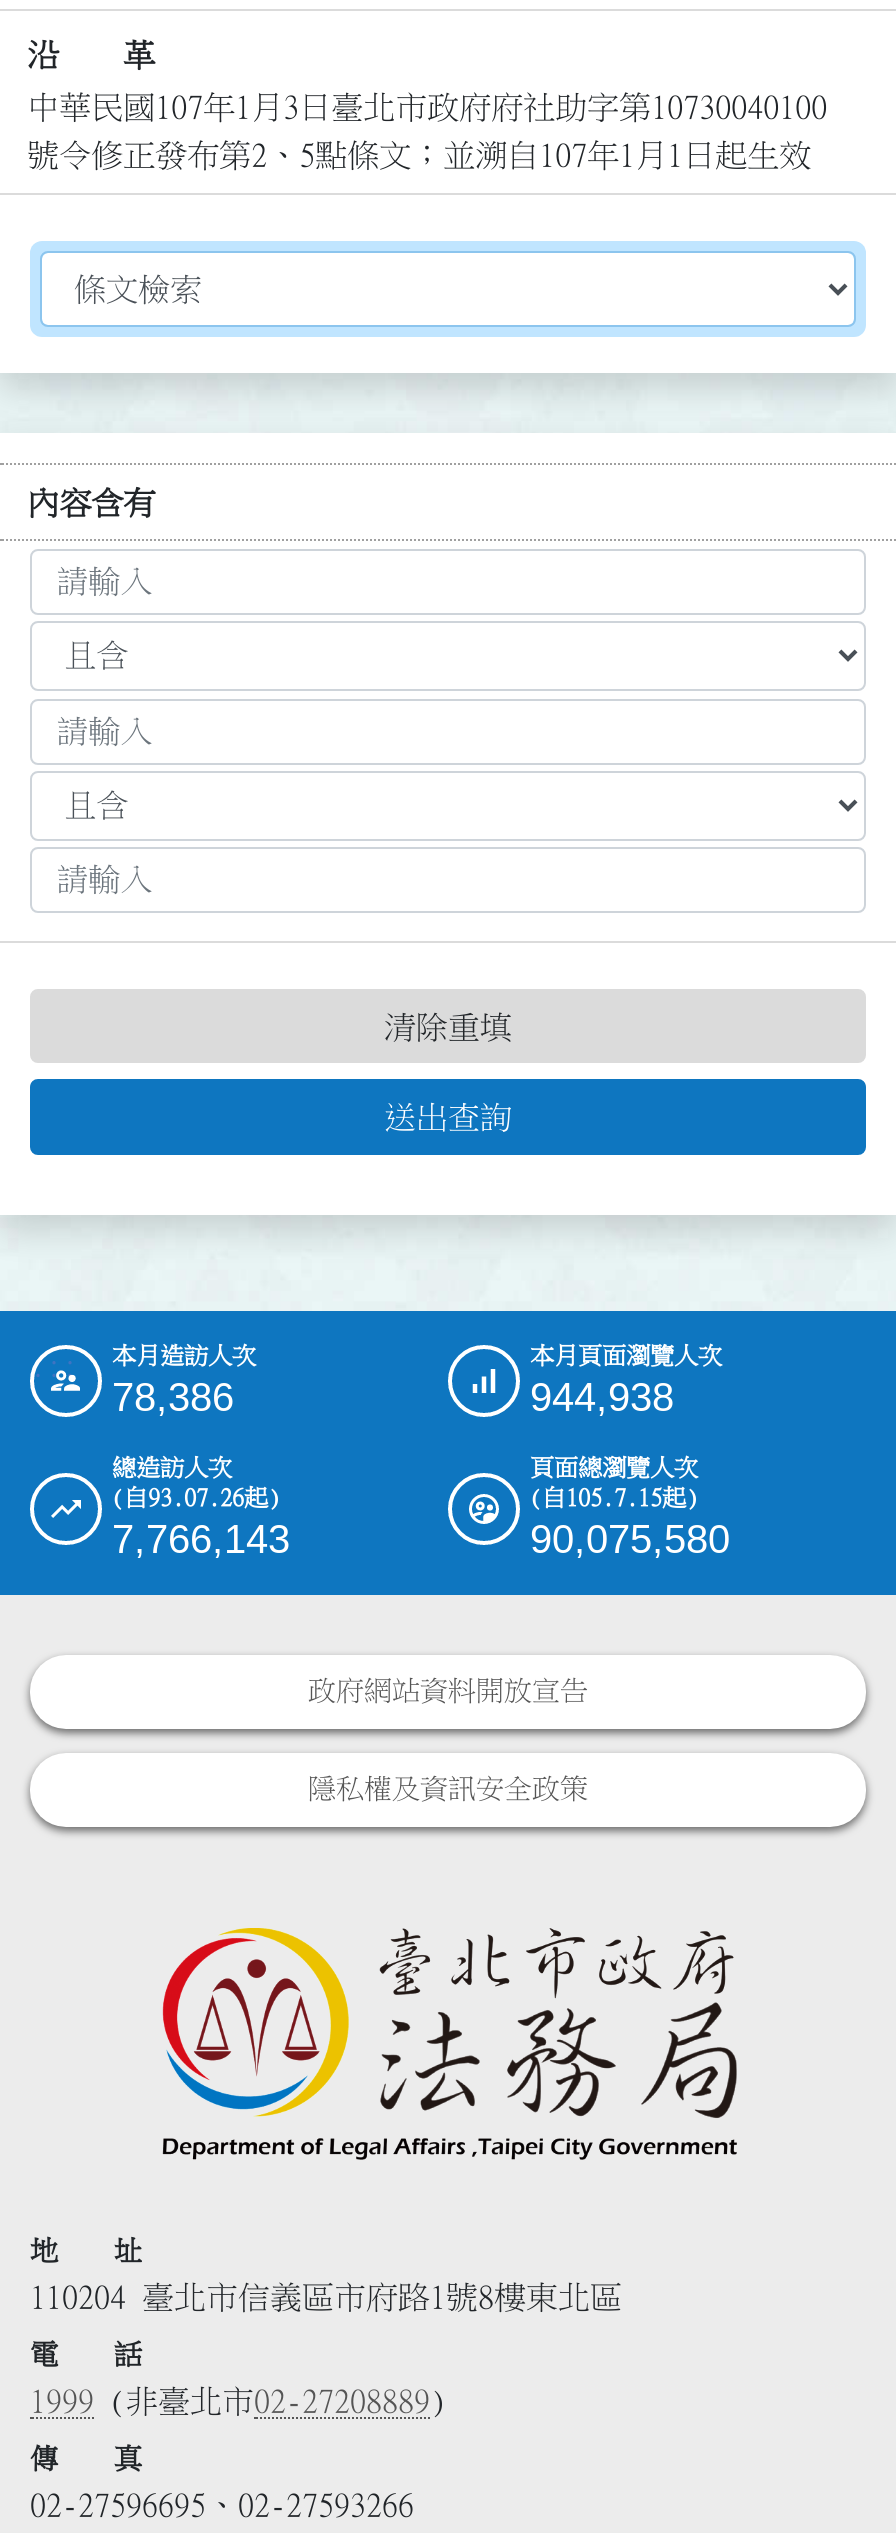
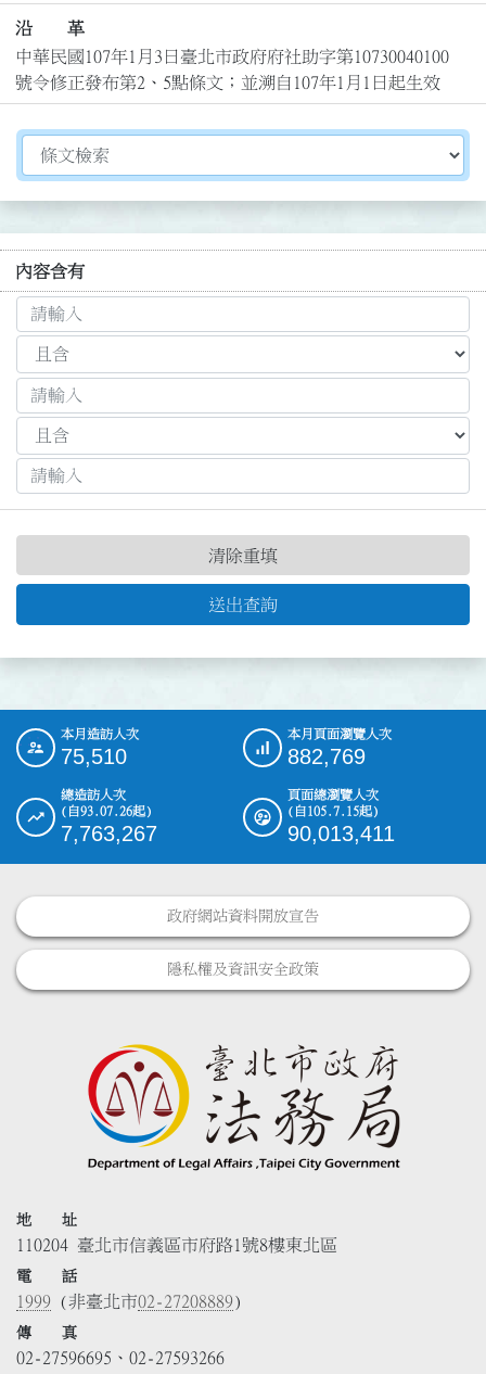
- 78,386
+ 75,510

- 944,938
+ 882,769

- 7,766,143
+ 7,763,267

- 90,075,580
+ 90,013,411
